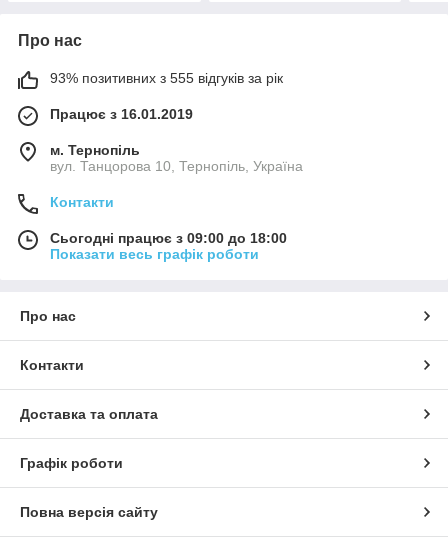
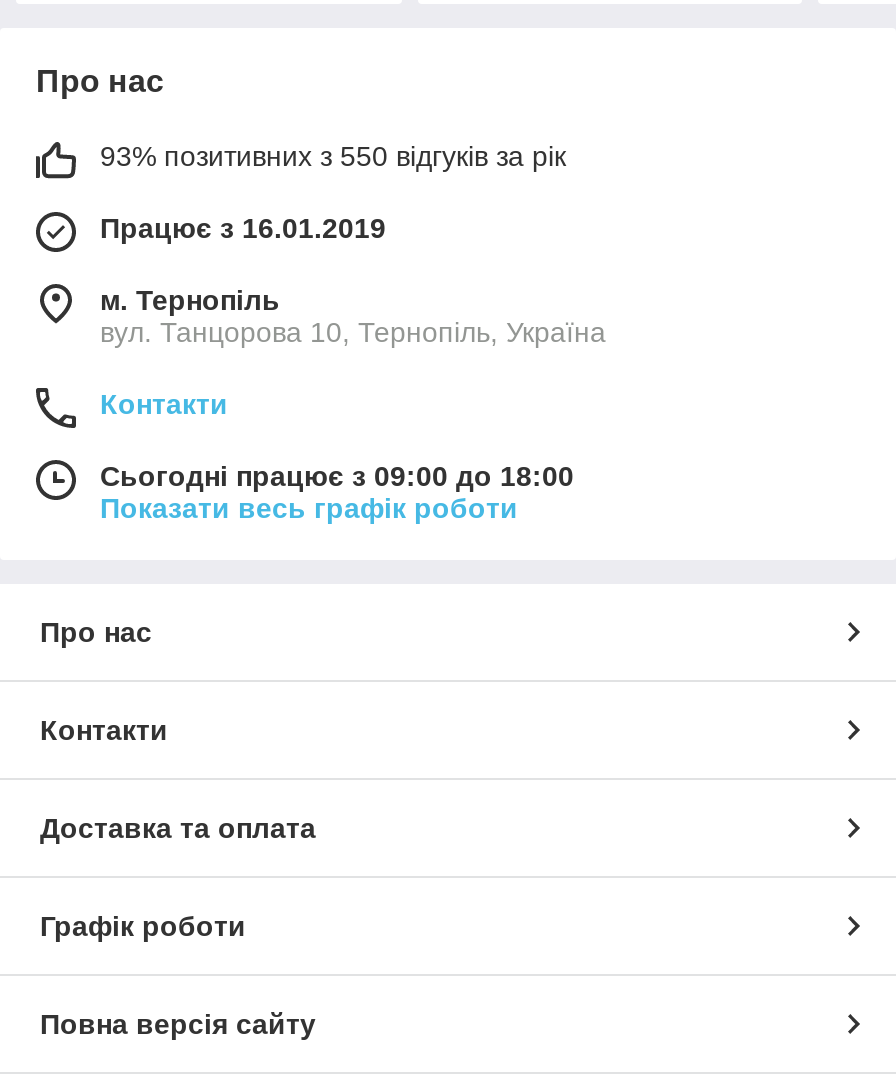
- 93% позитивних з 555 відгуків за рік
+ 93% позитивних з 550 відгуків за рік
